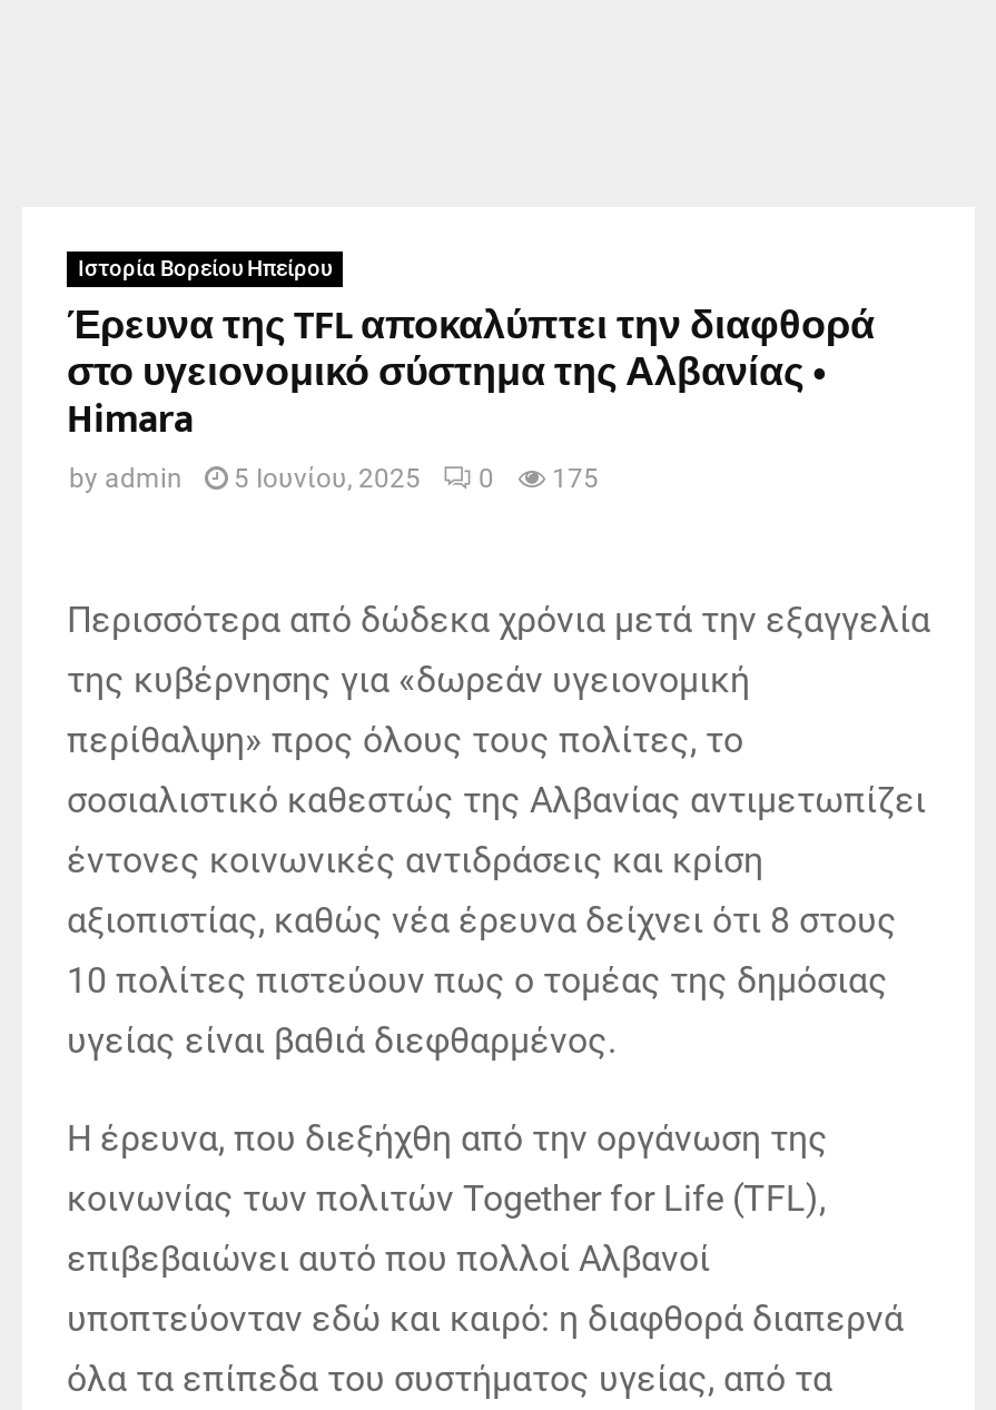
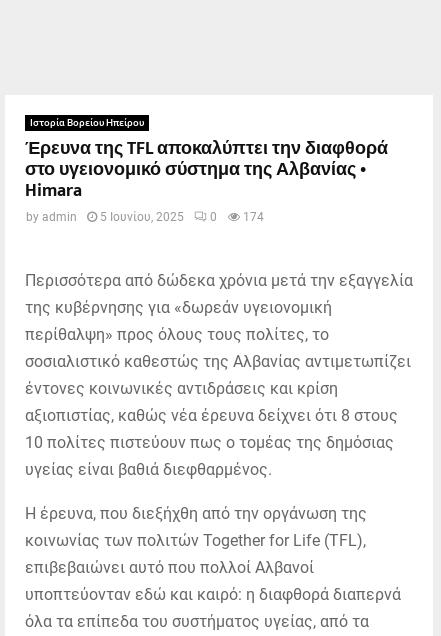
- by admin 5 Ιουνίου, 2025 0 175
+ by admin 5 Ιουνίου, 2025 0 174
